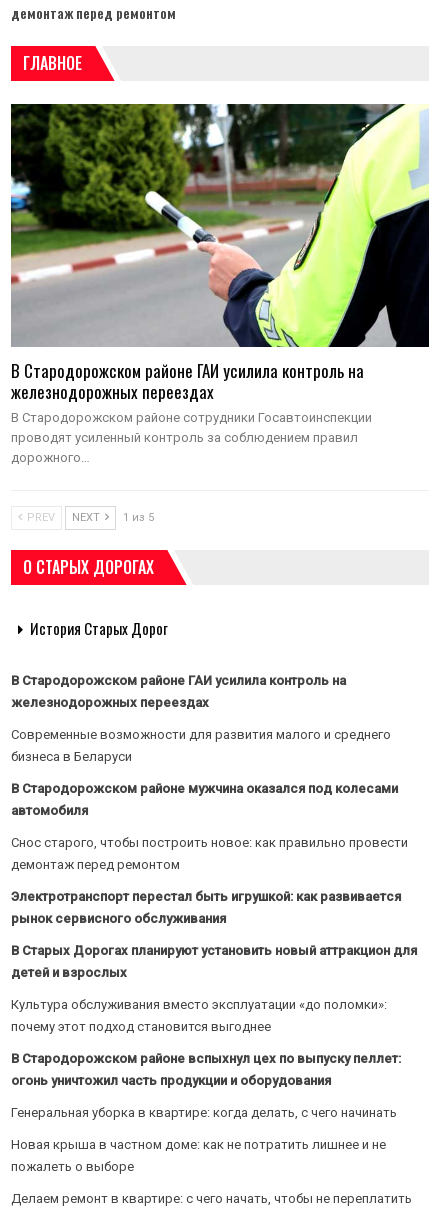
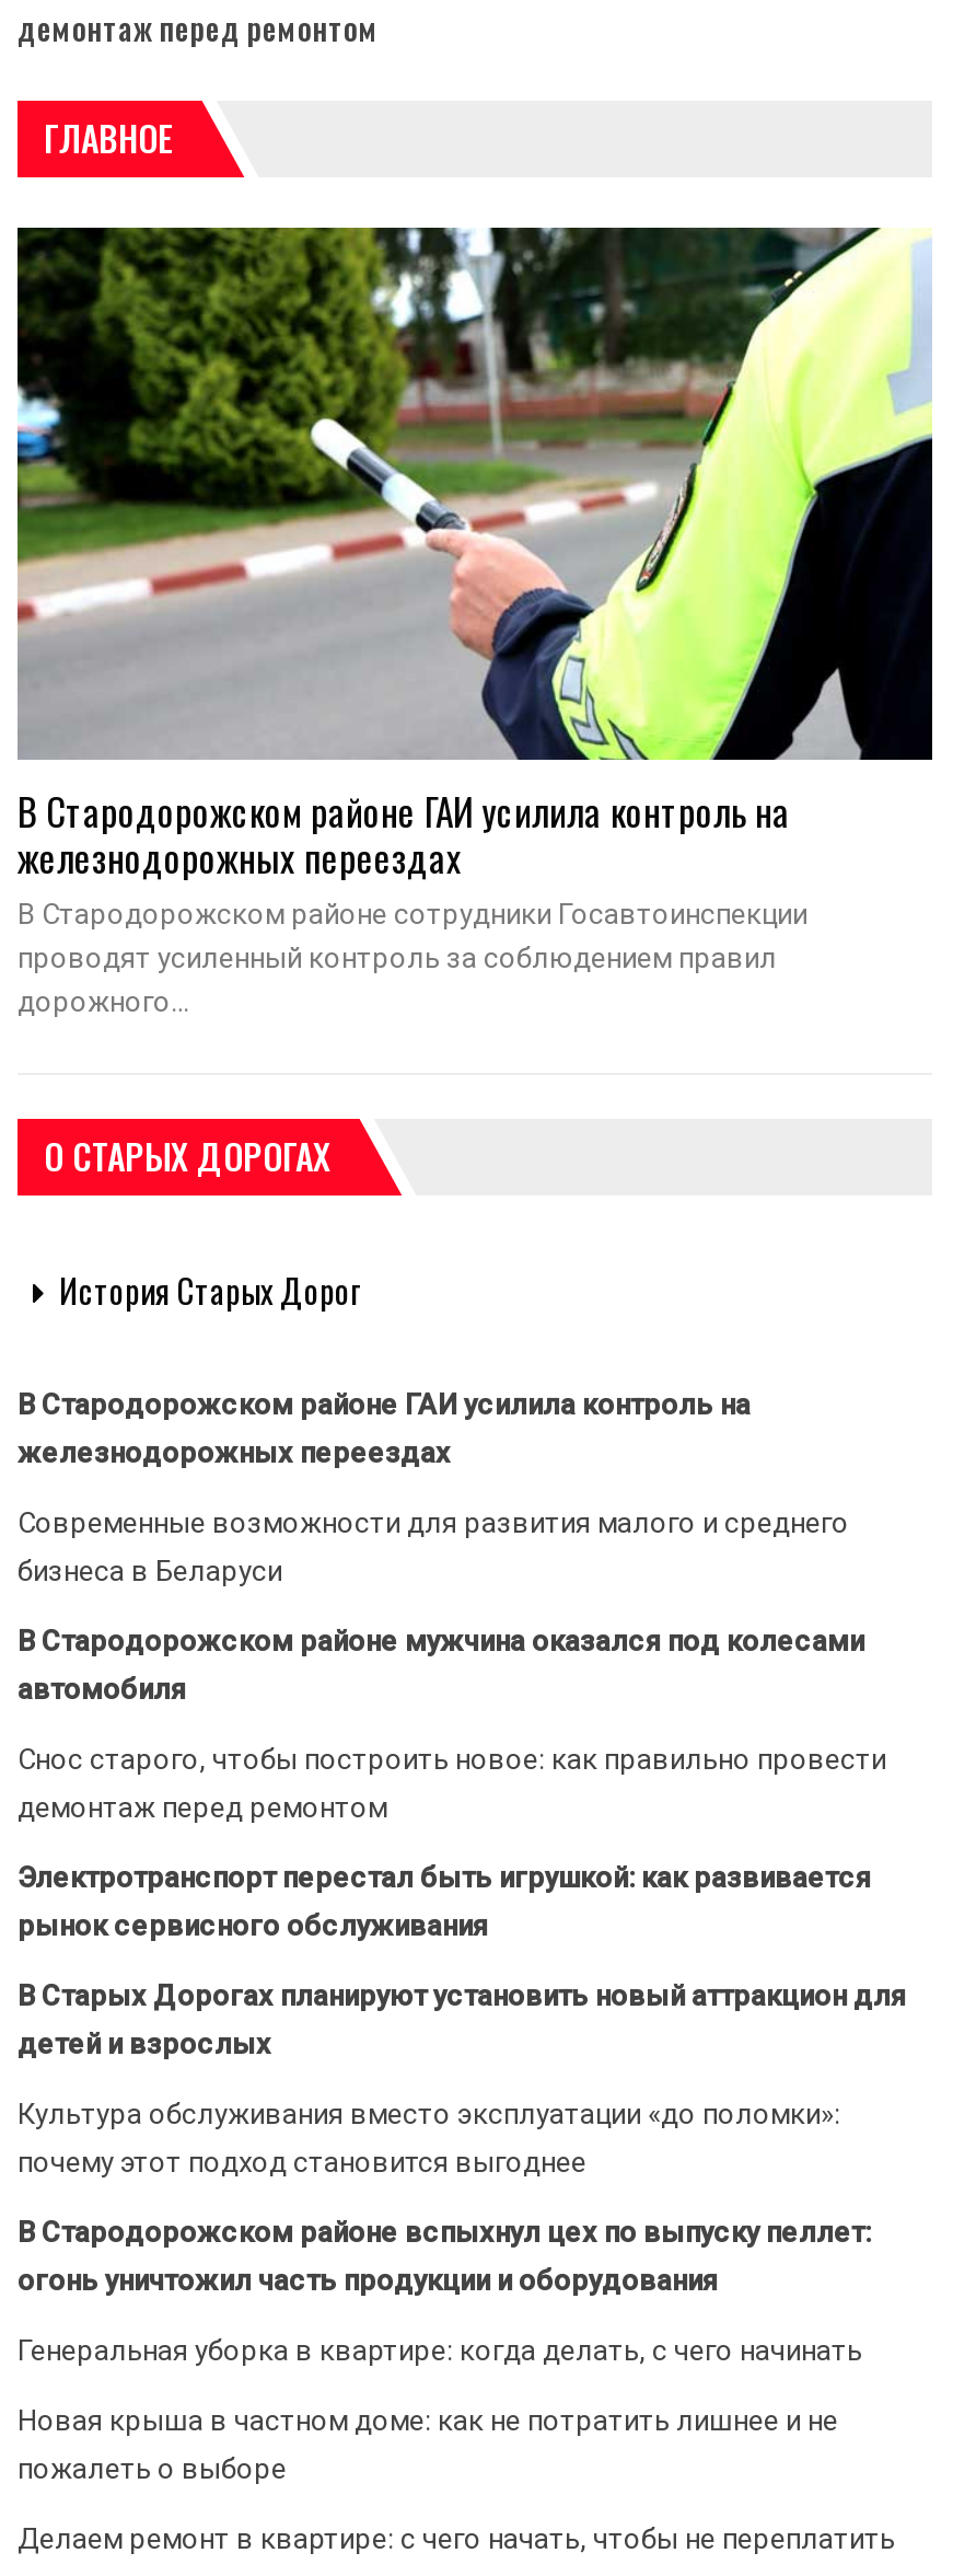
- PREV
- NEXT
- 1 из 5
